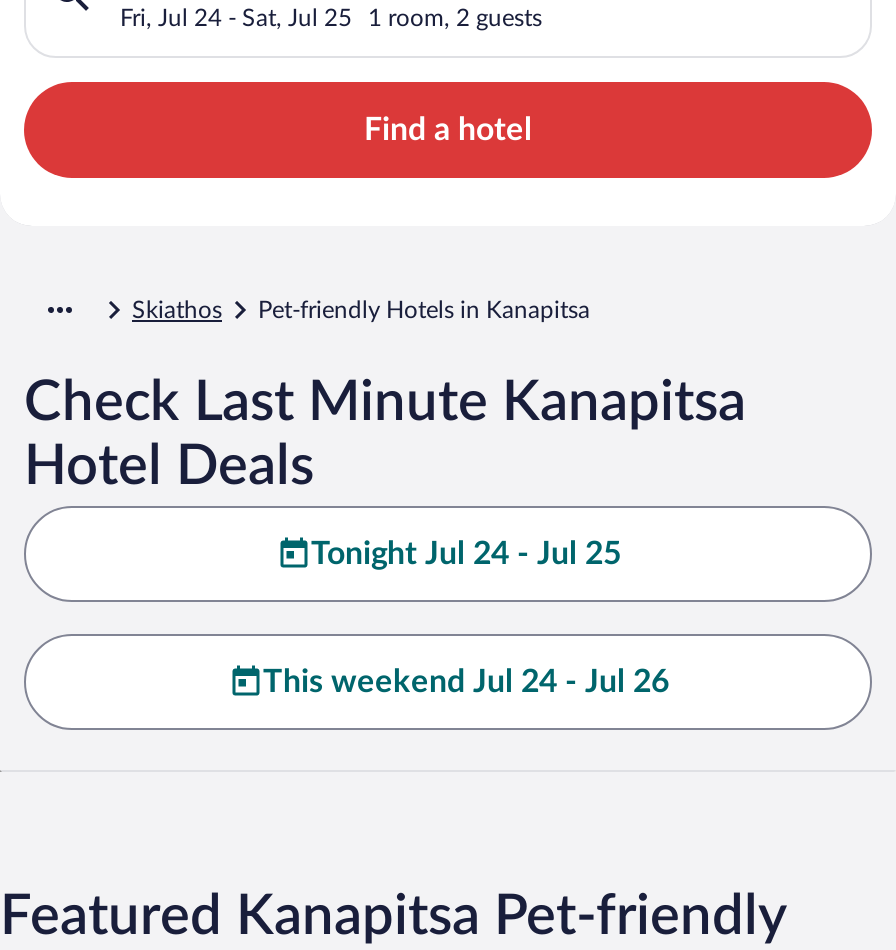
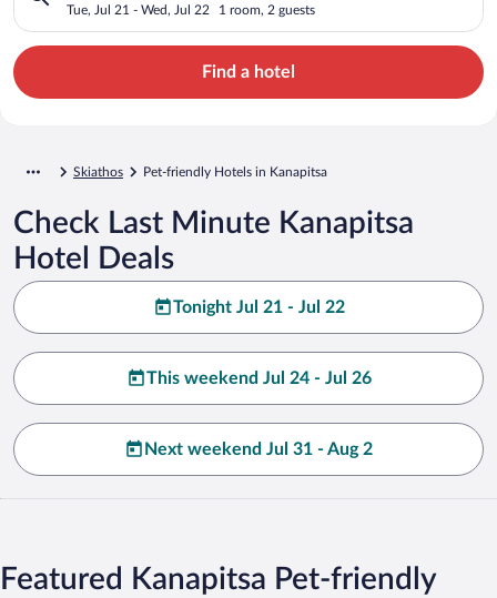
- Fri, Jul 24 - Sat, Jul 25
+ Tue, Jul 21 - Wed, Jul 22

- Tonight Jul 24 - Jul 25
+ Tonight Jul 21 - Jul 22

+ Next weekend Jul 31 - Aug 2
